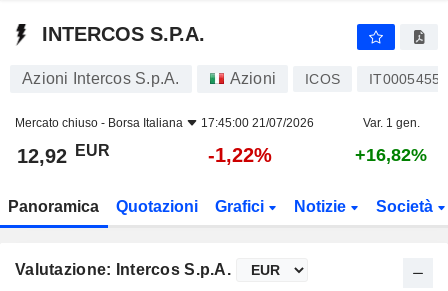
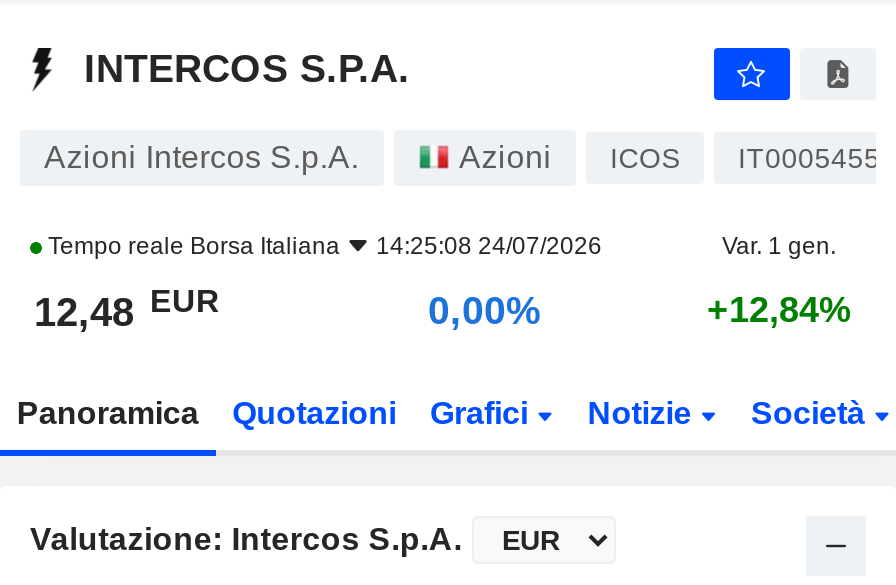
- Mercato chiuso - Borsa Italiana
- 17:45:00 21/07/2026
+ Tempo reale Borsa Italiana
+ 14:25:08 24/07/2026

- 12,92 EUR
+ 12,48 EUR

- -1,22%
+ 0,00%

- +16,82%
+ +12,84%
